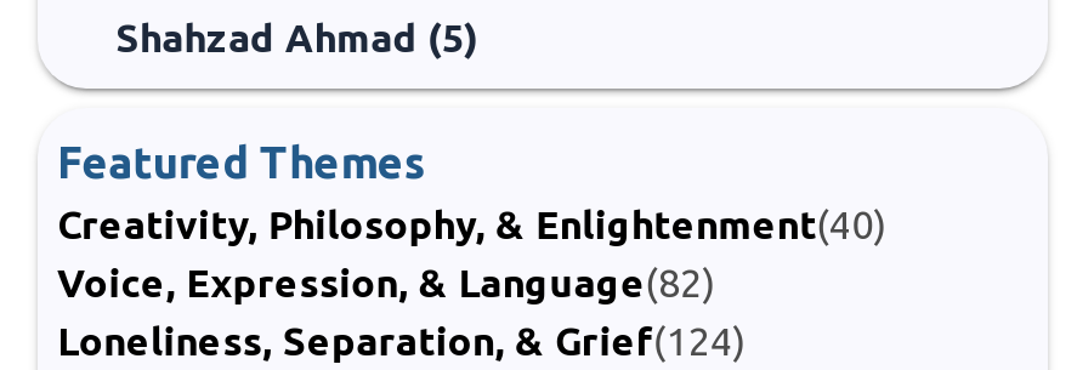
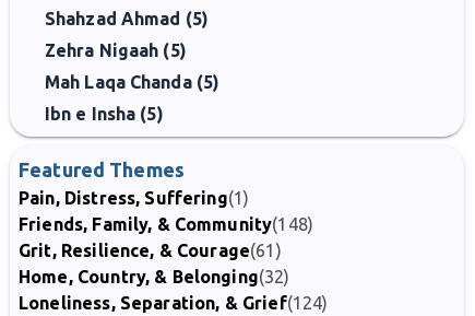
+ Zehra Nigaah (5)
+ Mah Laqa Chanda (5)
+ Ibn e Insha (5)

- Creativity, Philosophy, & Enlightenment(40)
- Voice, Expression, & Language(82)
+ Pain, Distress, Suffering(1)
+ Friends, Family, & Community(148)
+ Grit, Resilience, & Courage(61)
+ Home, Country, & Belonging(32)
